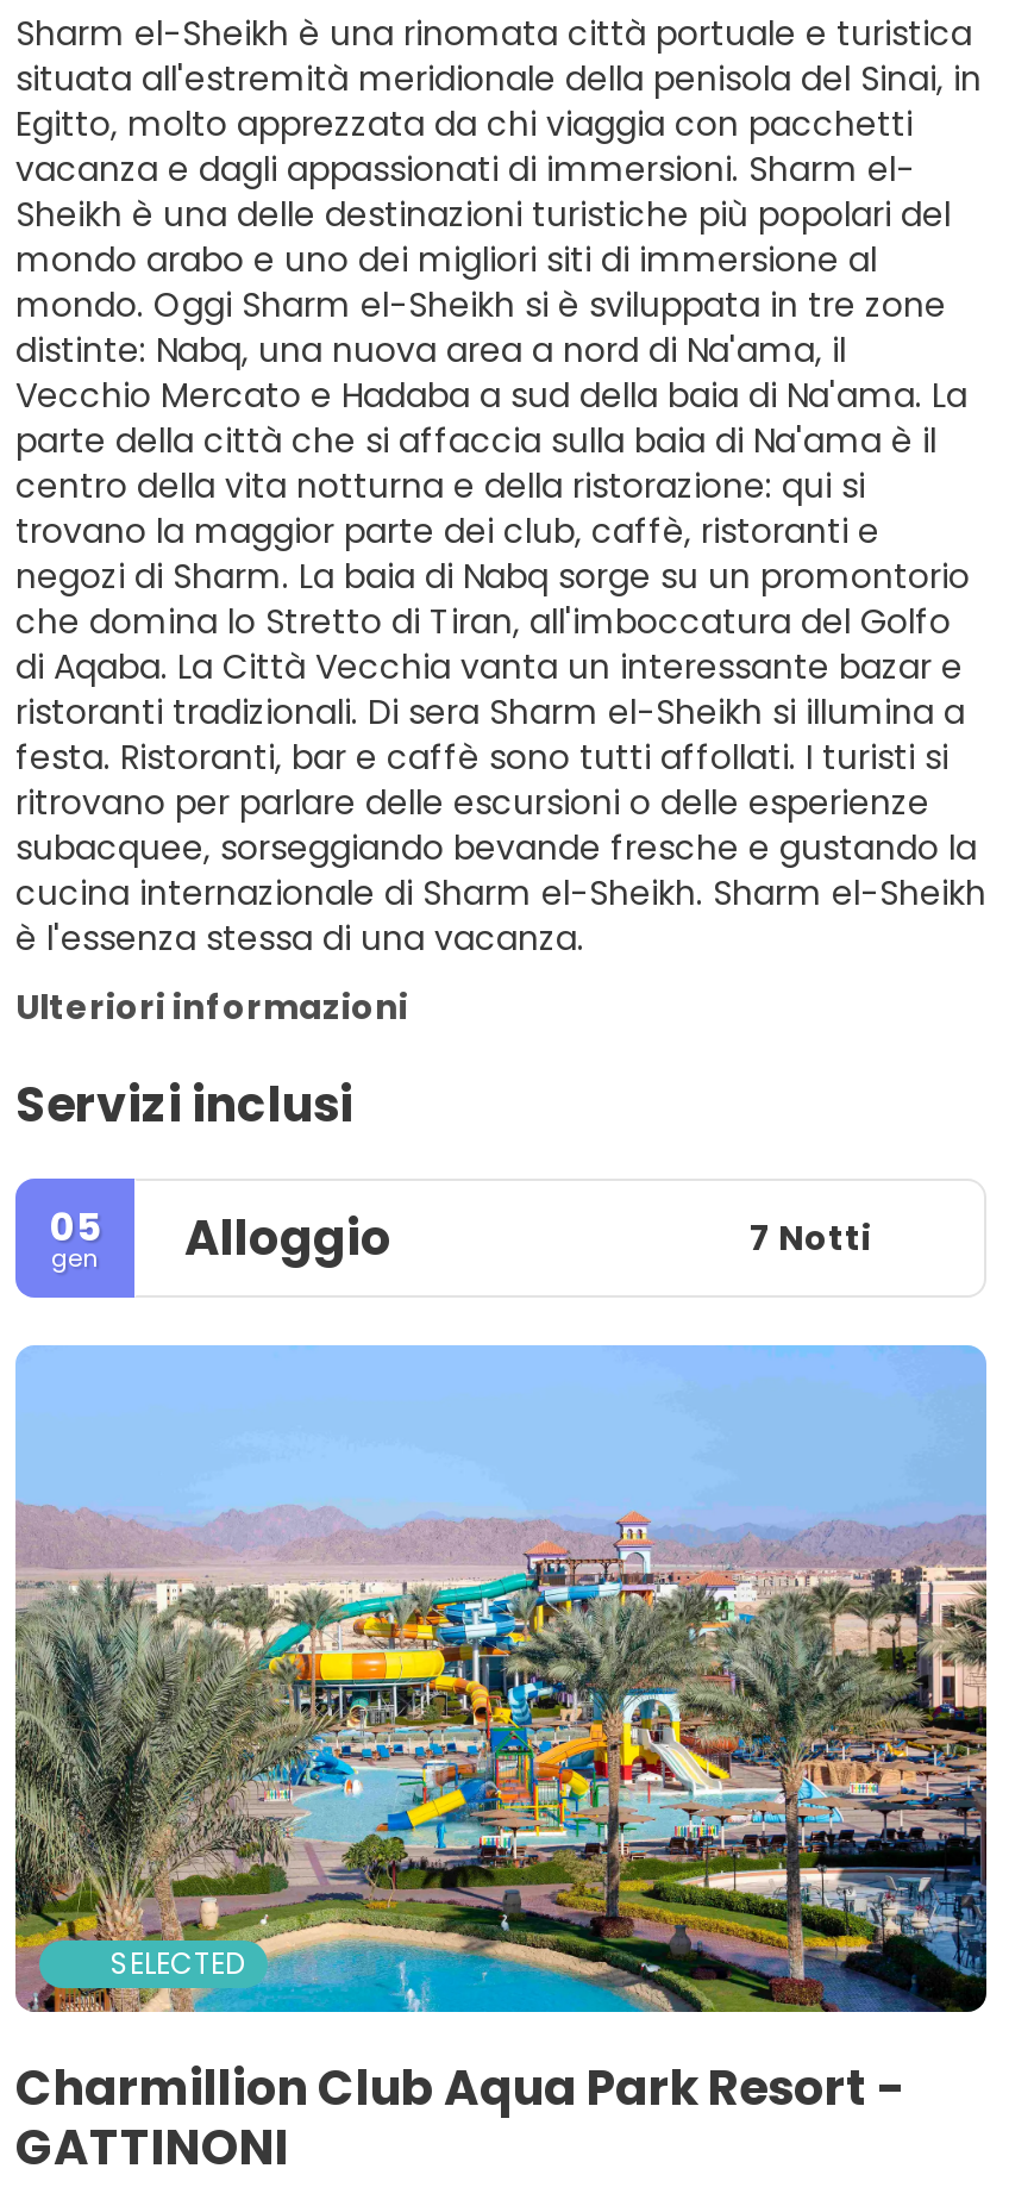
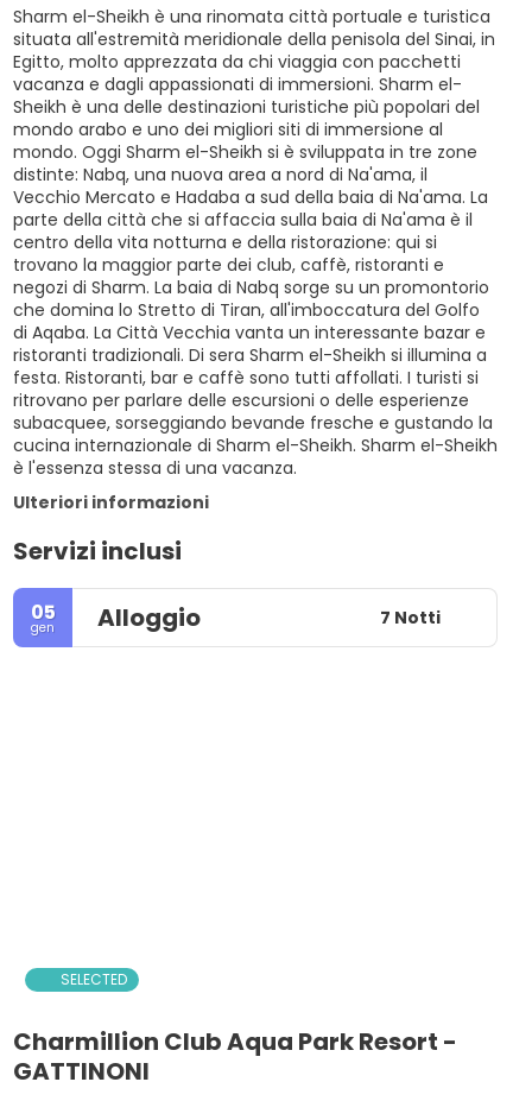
- [image]
